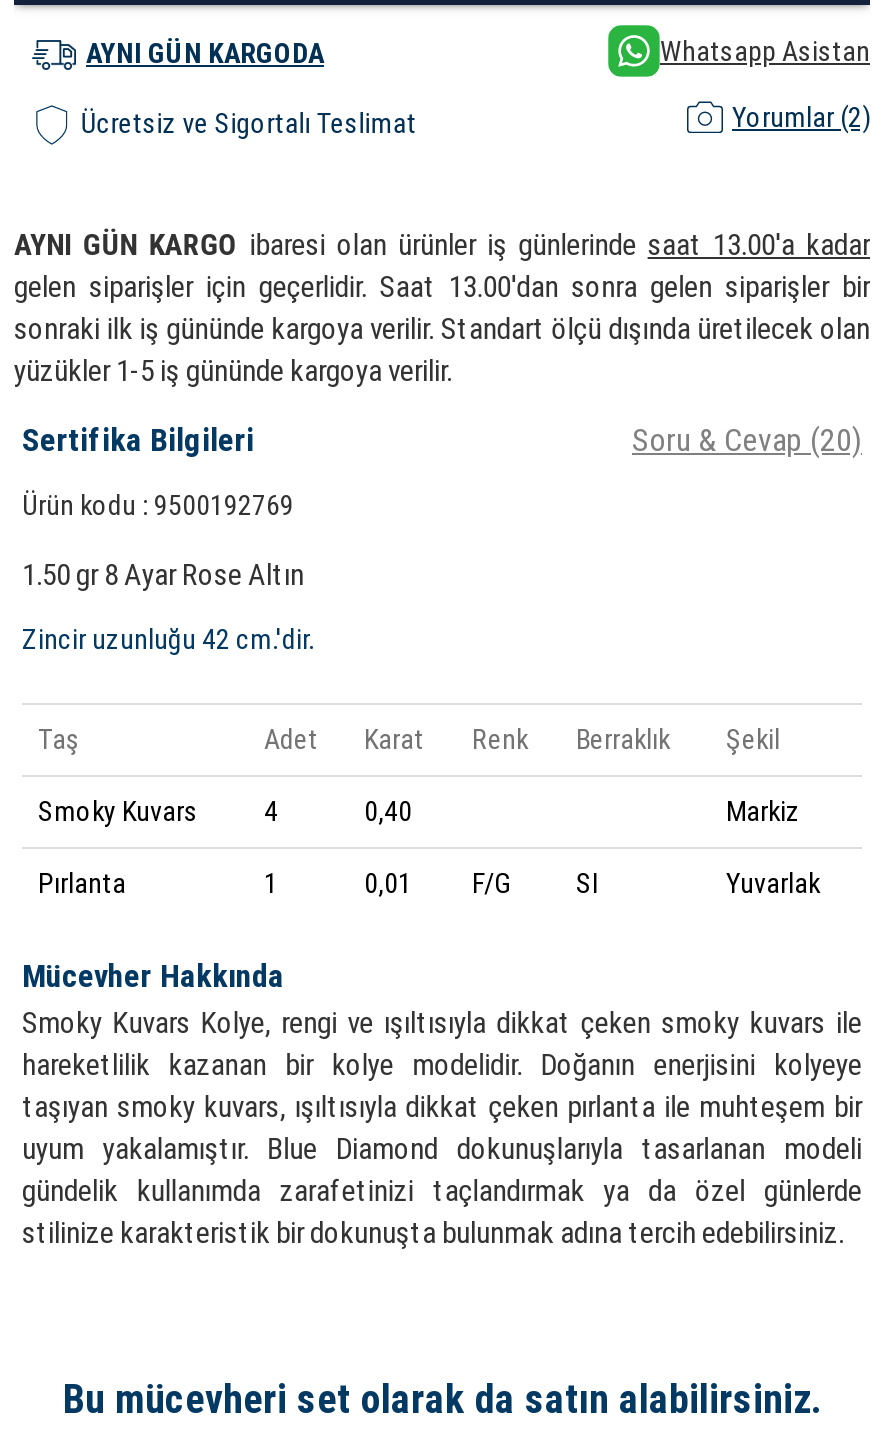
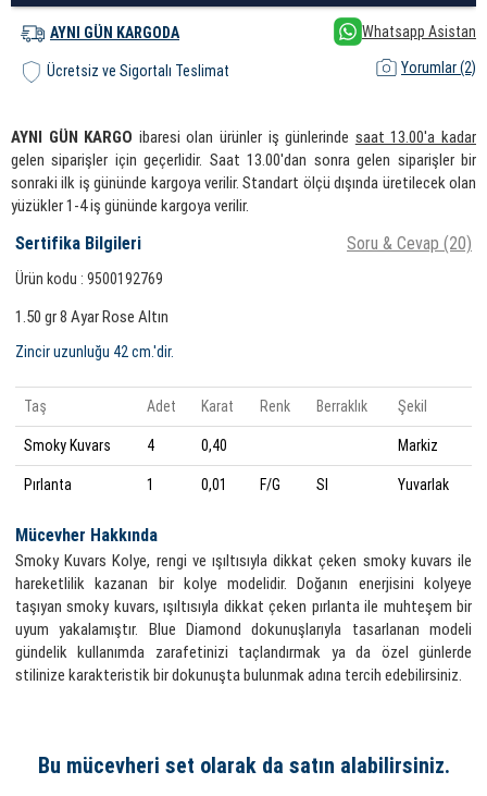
- yüzükler 1-5 iş gününde kargoya verilir.
+ yüzükler 1-4 iş gününde kargoya verilir.
